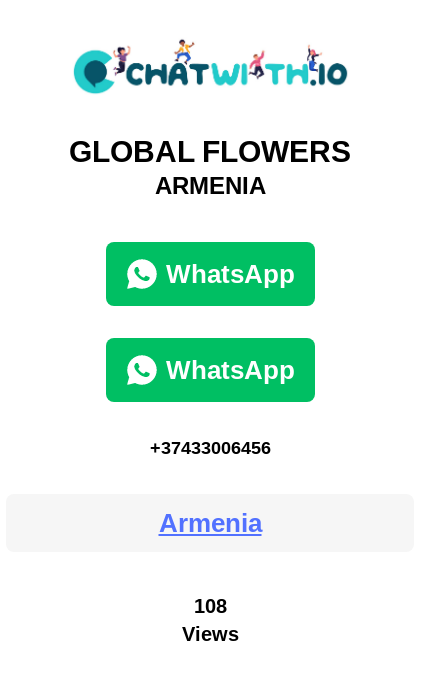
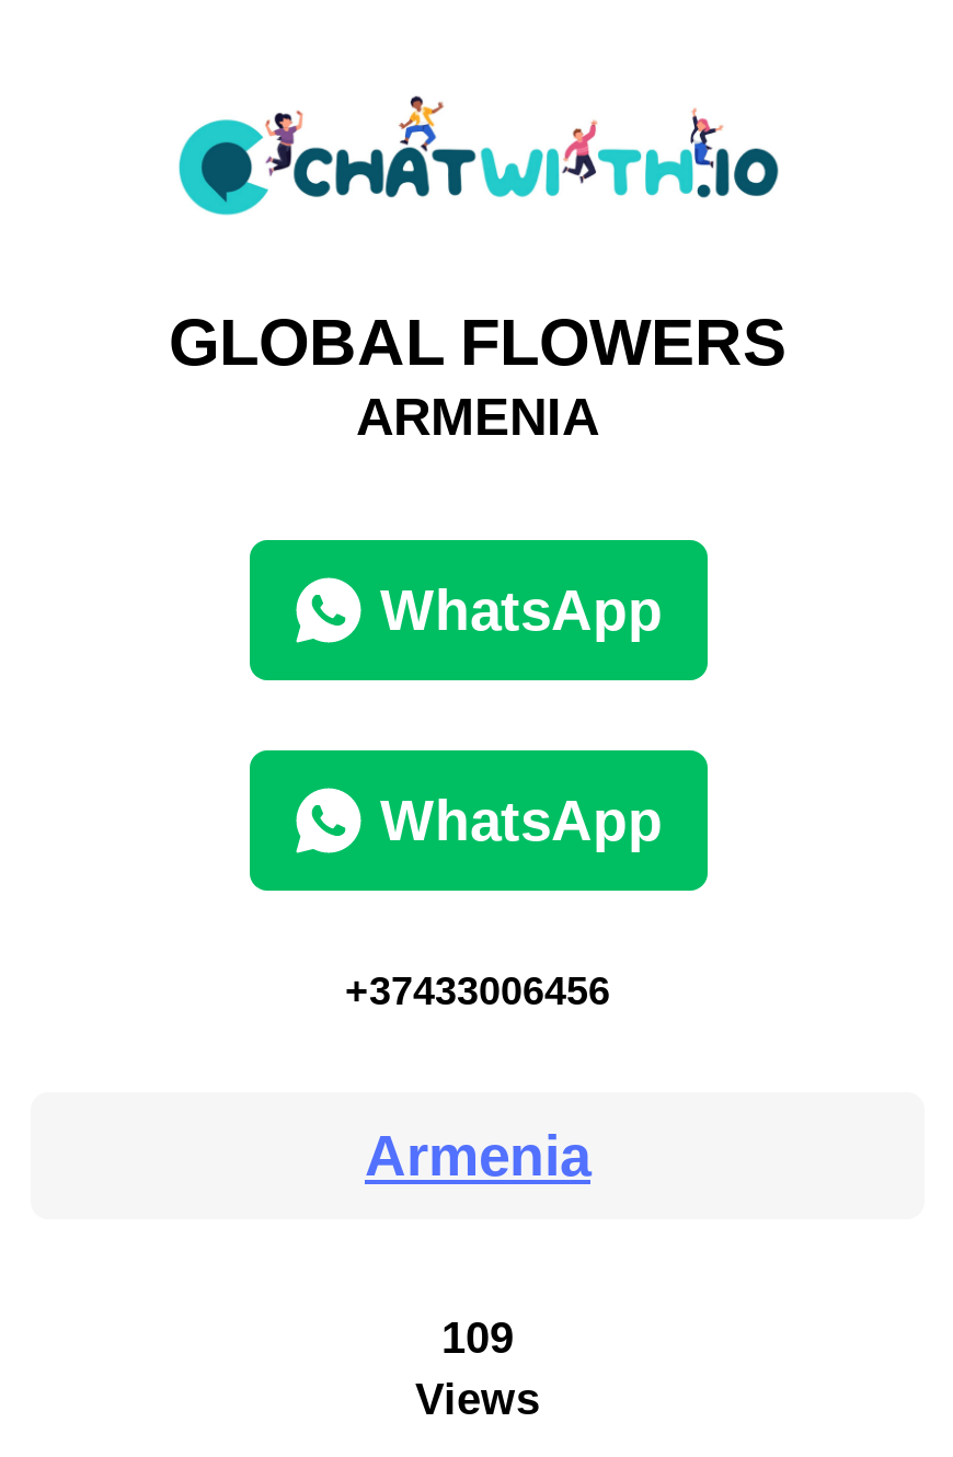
- 108
+ 109
